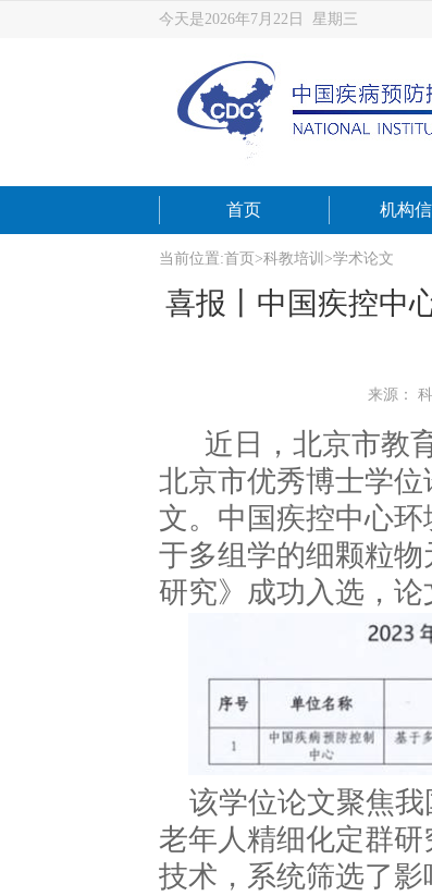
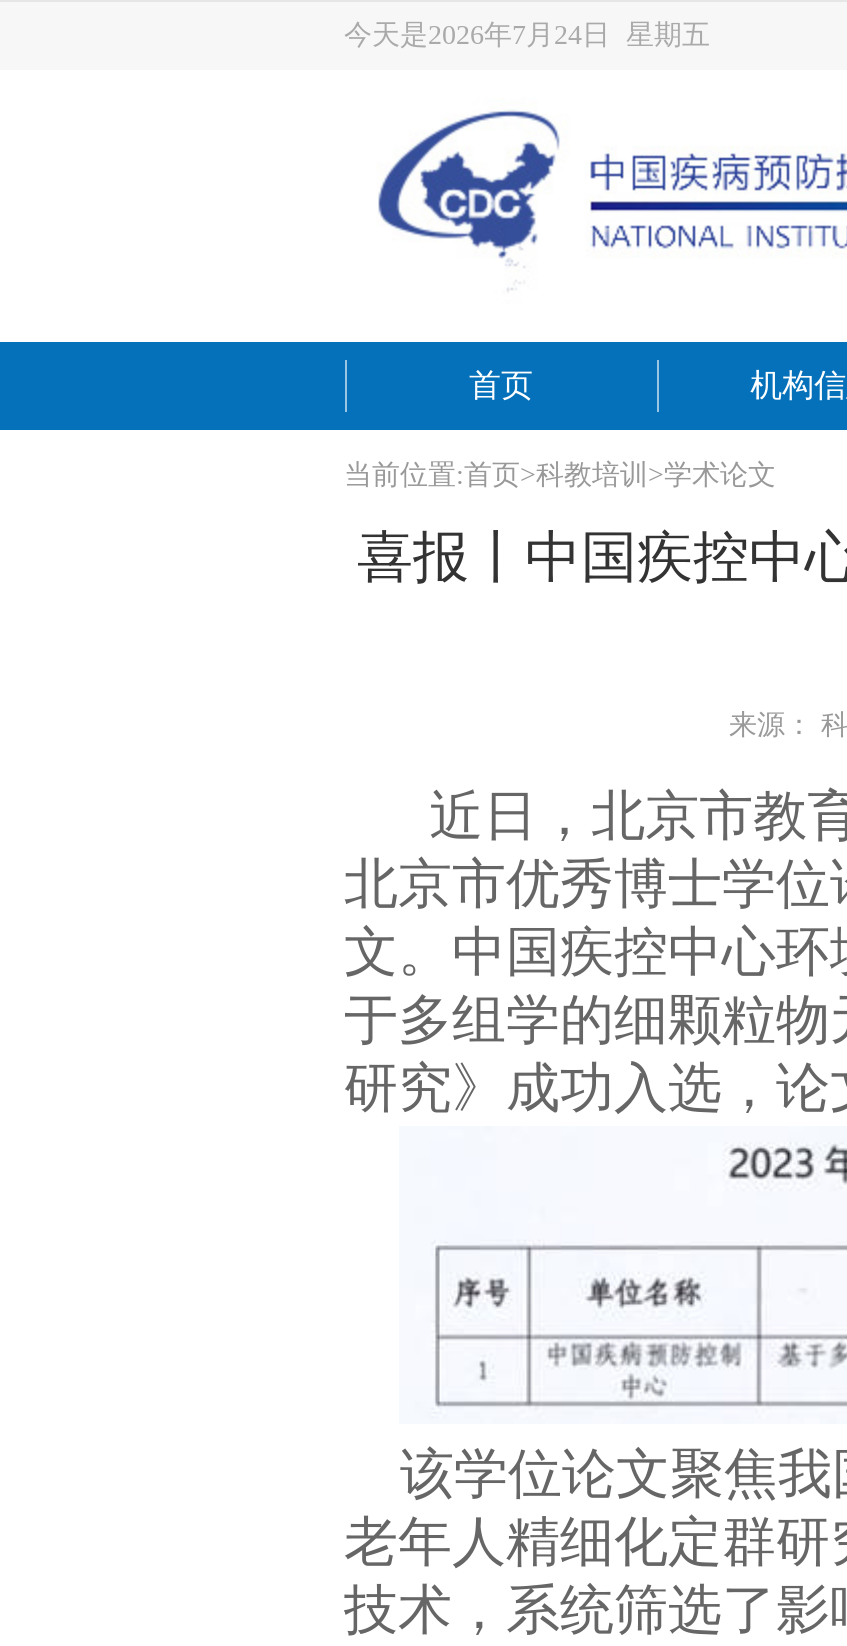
- 今天是2026年7月22日 星期三
+ 今天是2026年7月24日 星期五
